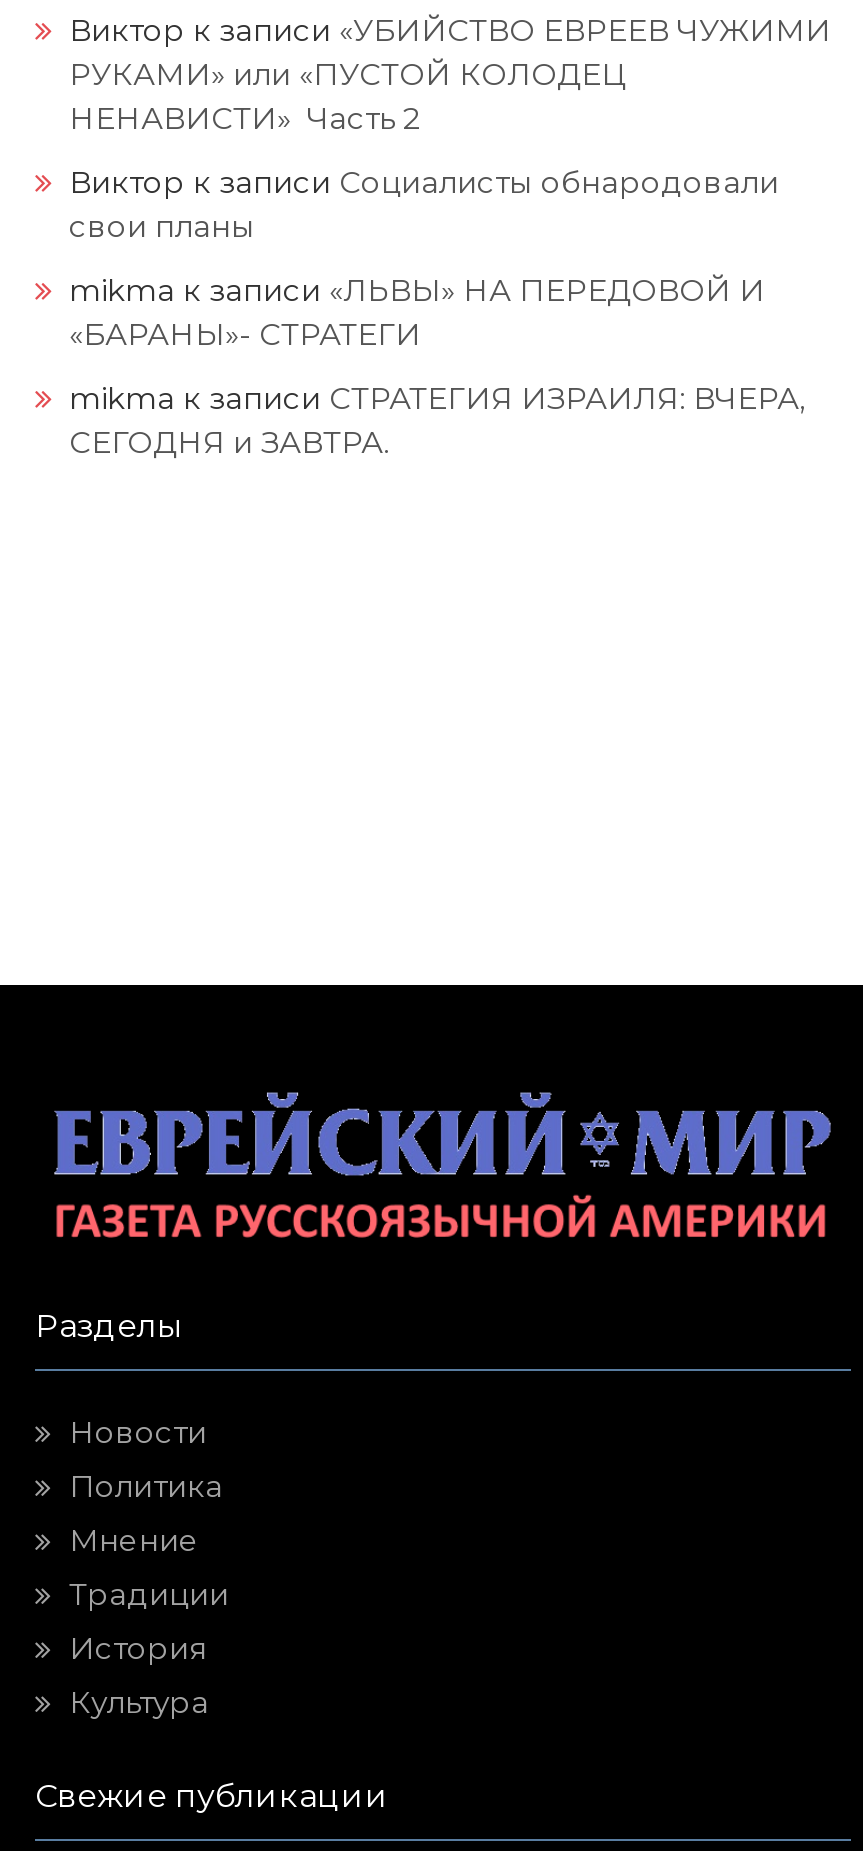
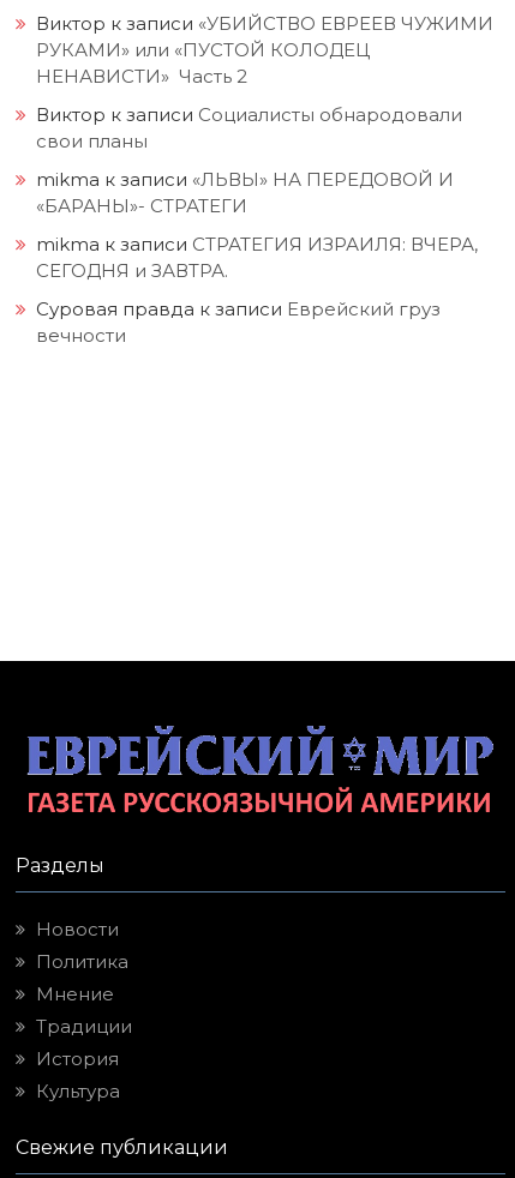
+ Суровая правда к записи Еврейский груз
+ вечности
